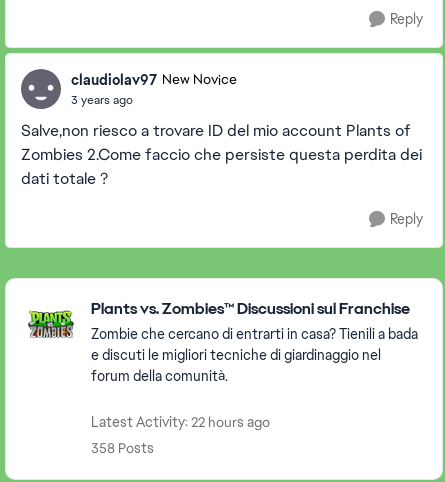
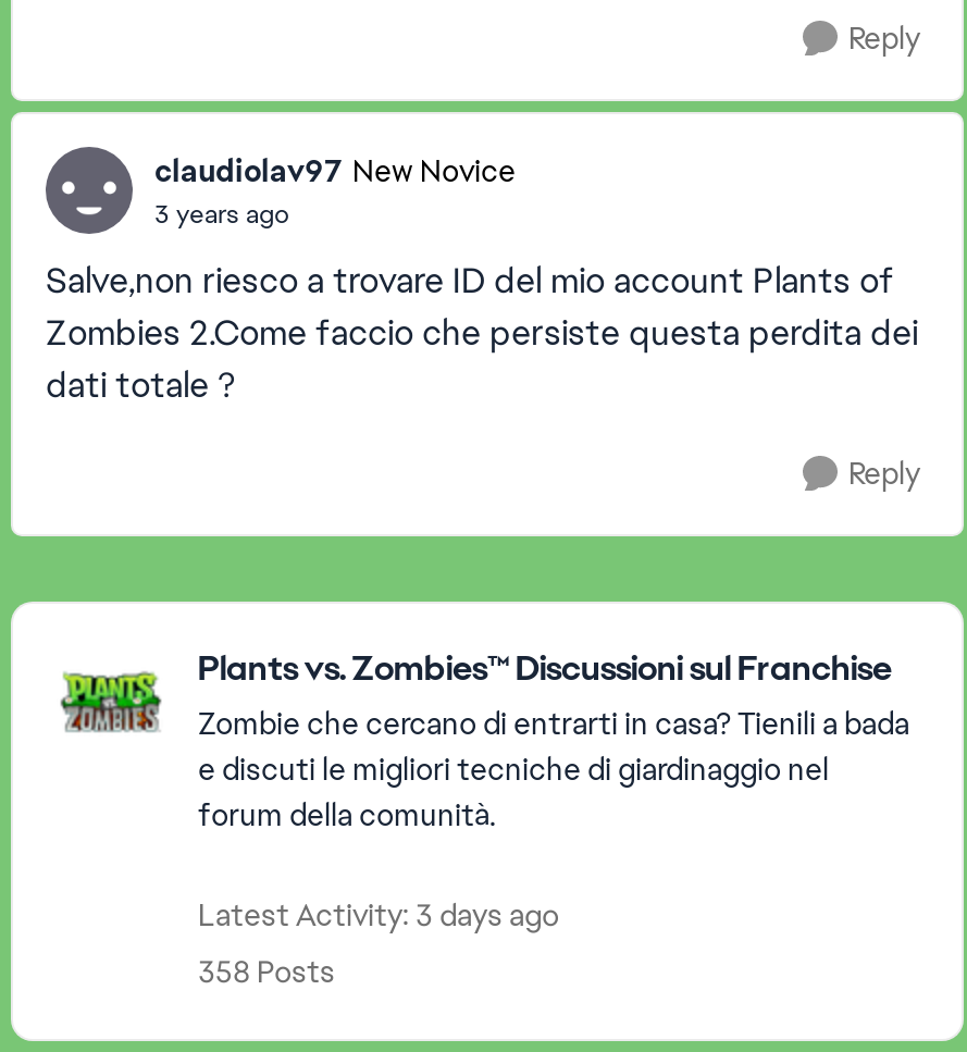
- Latest Activity: 22 hours ago
+ Latest Activity: 3 days ago
